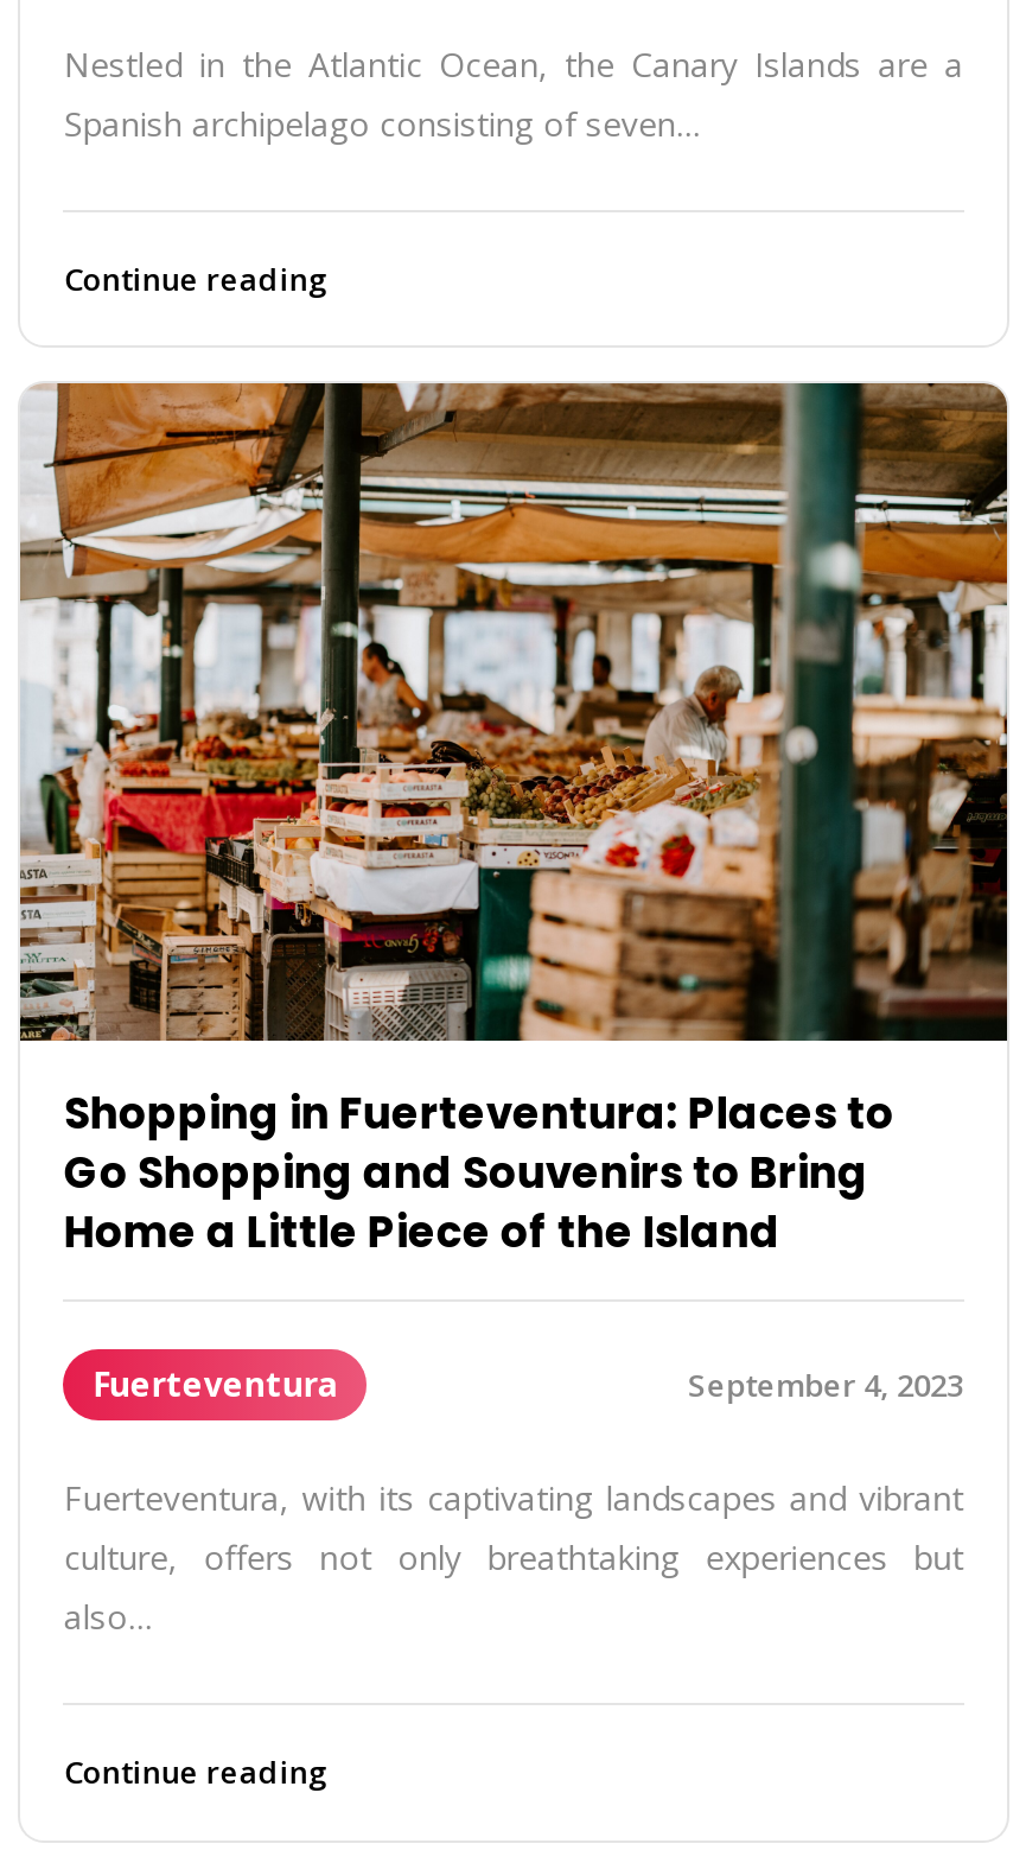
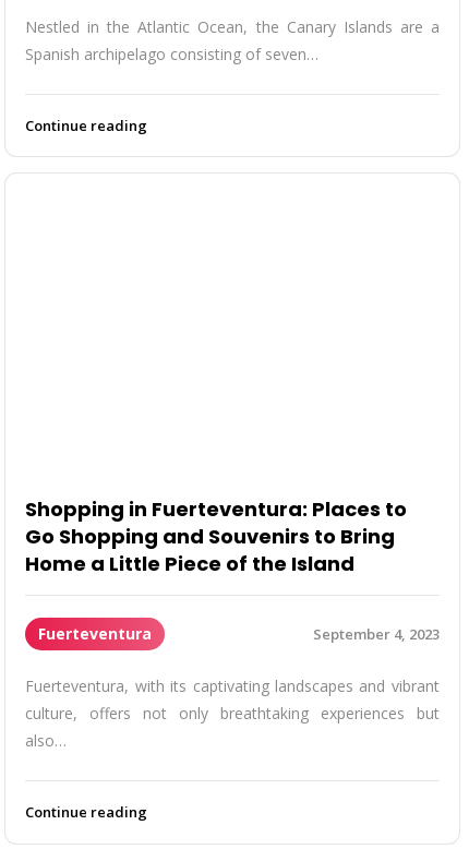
- [image]
